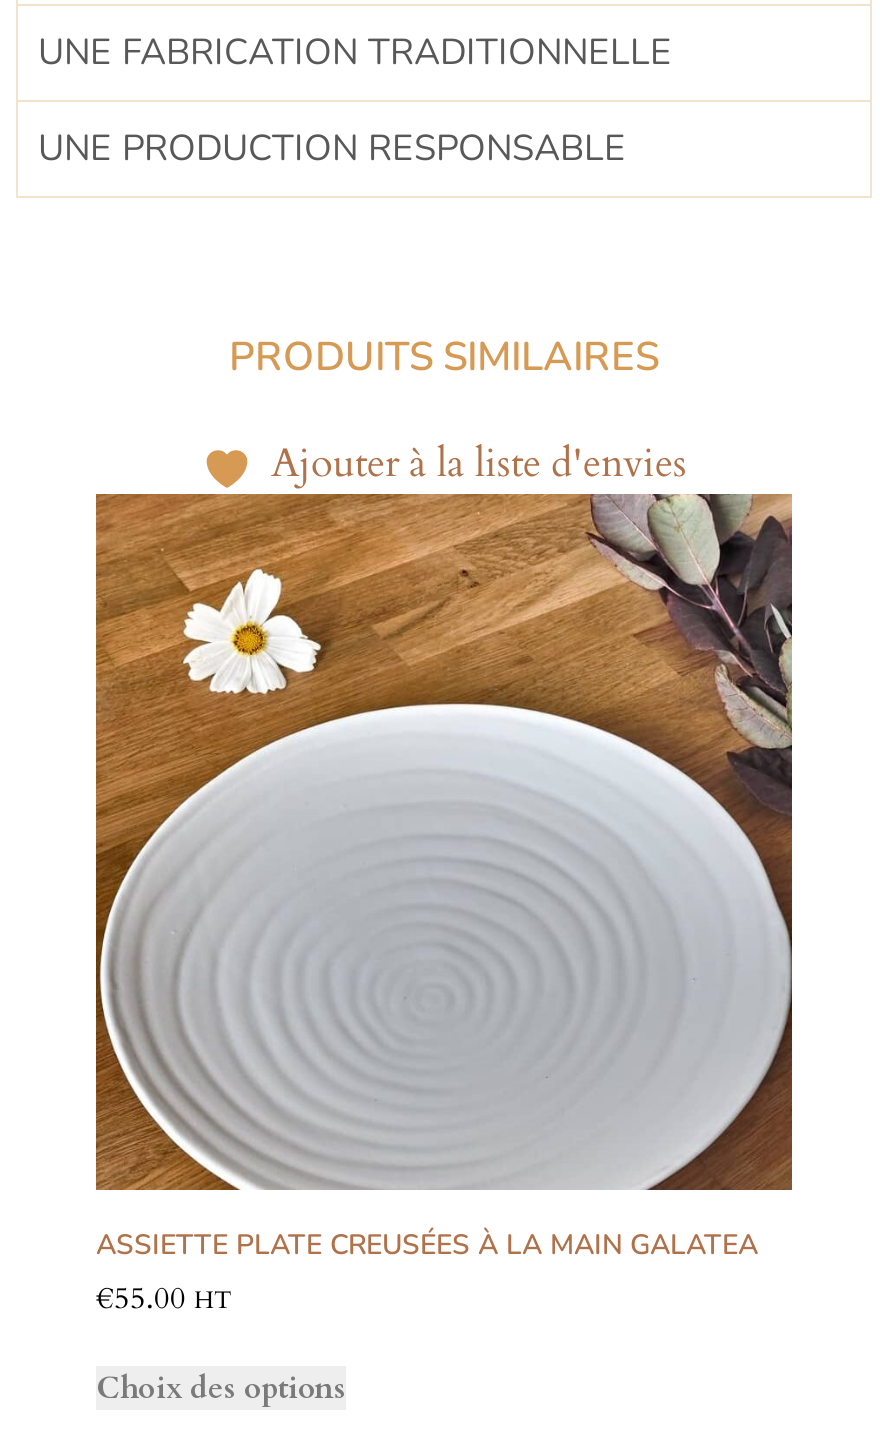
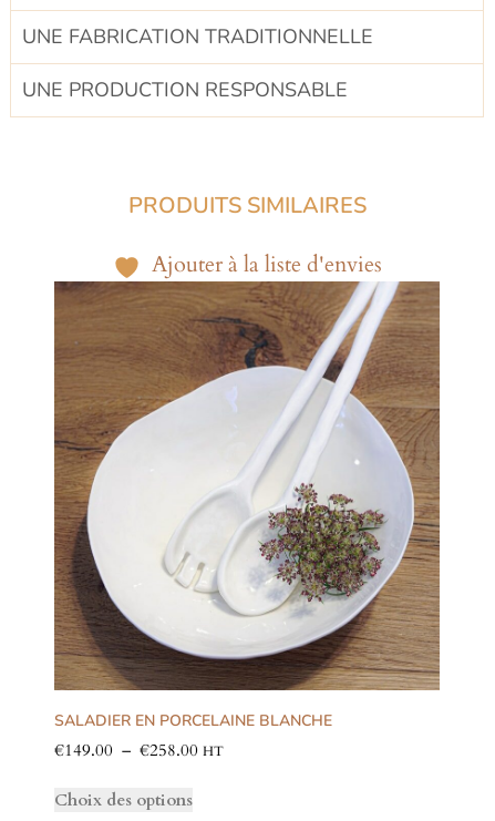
- [image]
- ASSIETTE PLATE CREUSÉES À LA MAIN GALATEA
- €55.00 HT
+ [image]
+ SALADIER EN PORCELAINE BLANCHE
+ €149.00 – €258.00 HT
